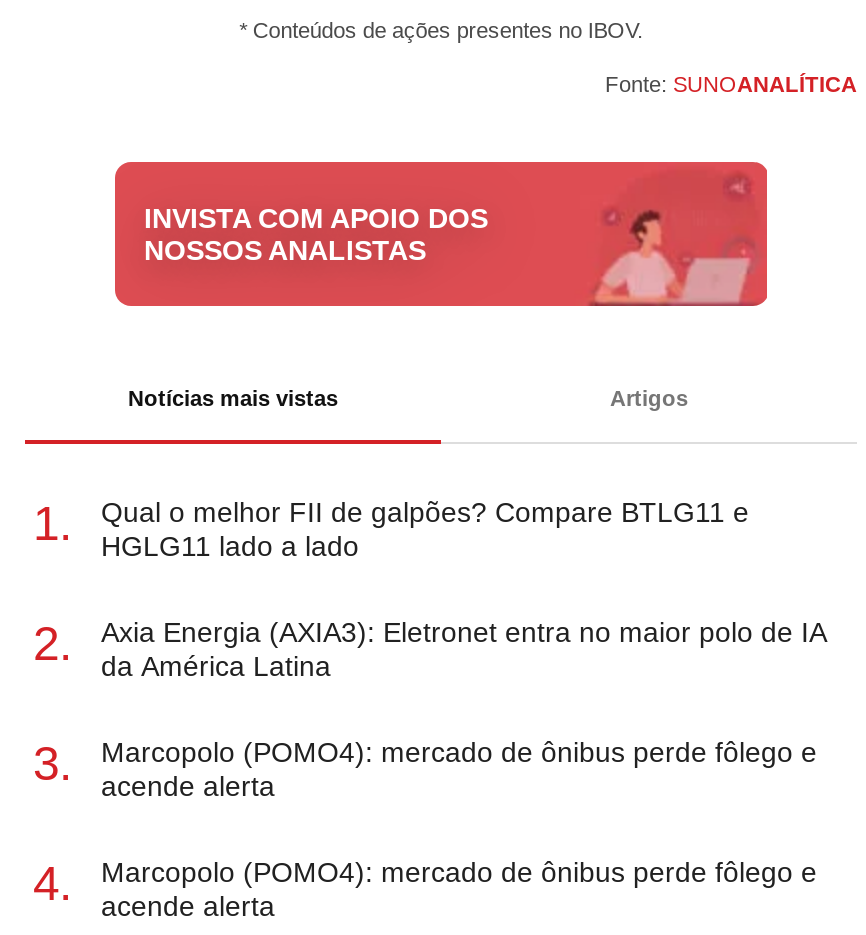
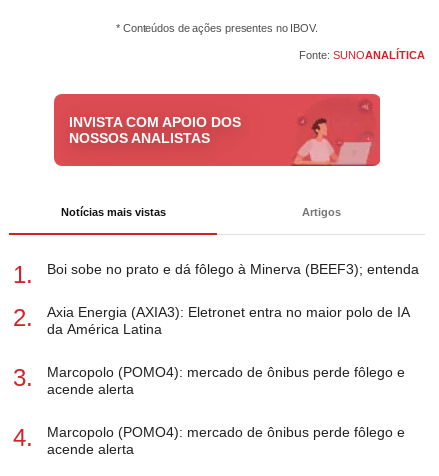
- Qual o melhor FII de galpões? Compare BTLG11 e
- HGLG11 lado a lado
+ Boi sobe no prato e dá fôlego à Minerva (BEEF3); entenda
